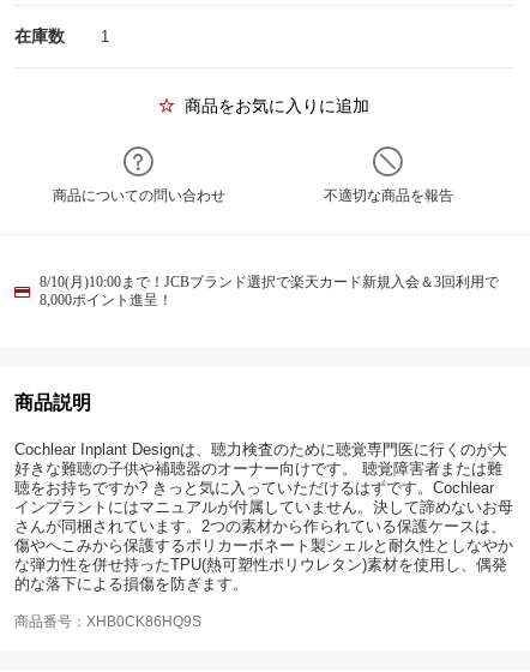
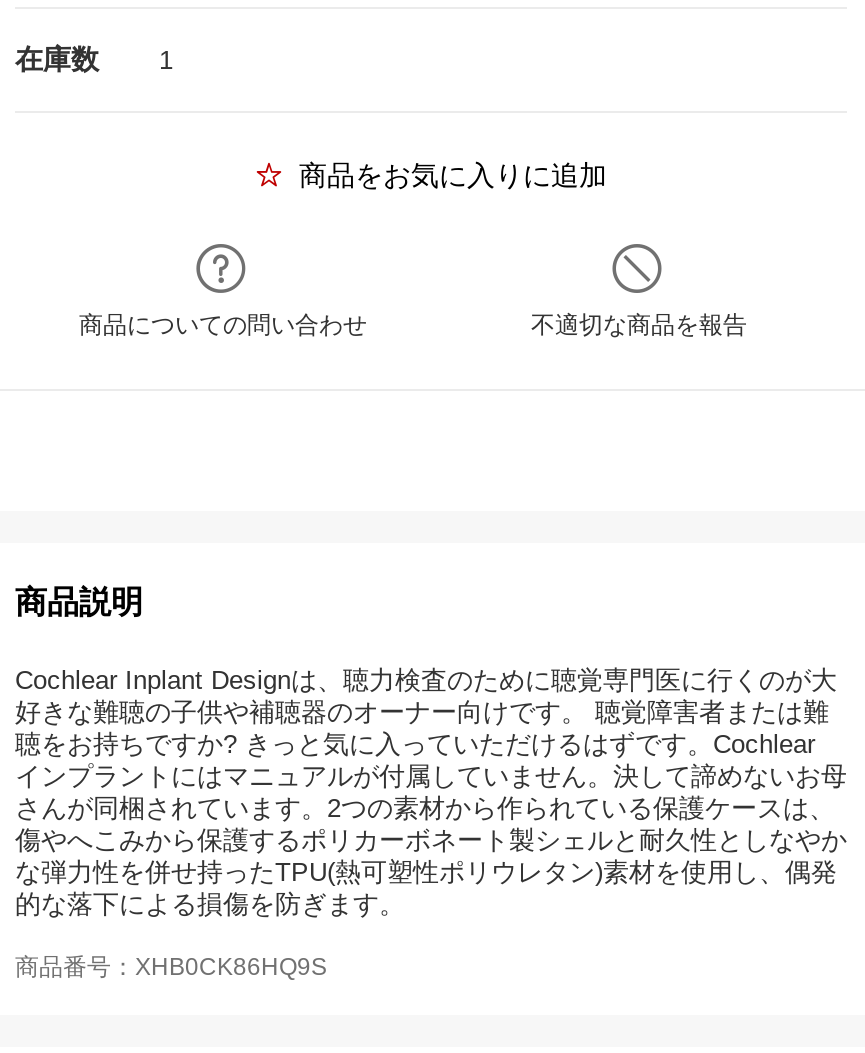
- 8/10(月)10:00まで！JCBブランド選択で楽天カード新規入会＆3回利用で
- 8,000ポイント進呈！
